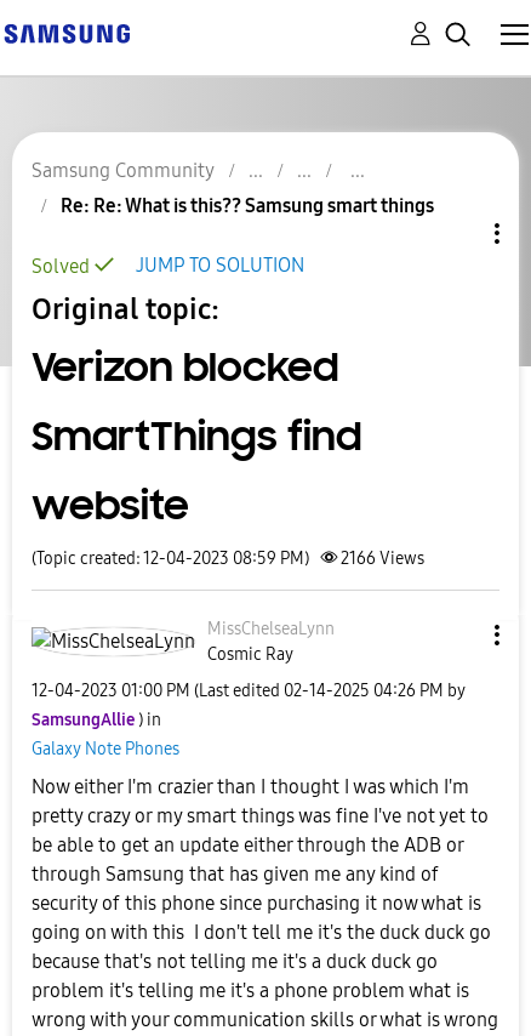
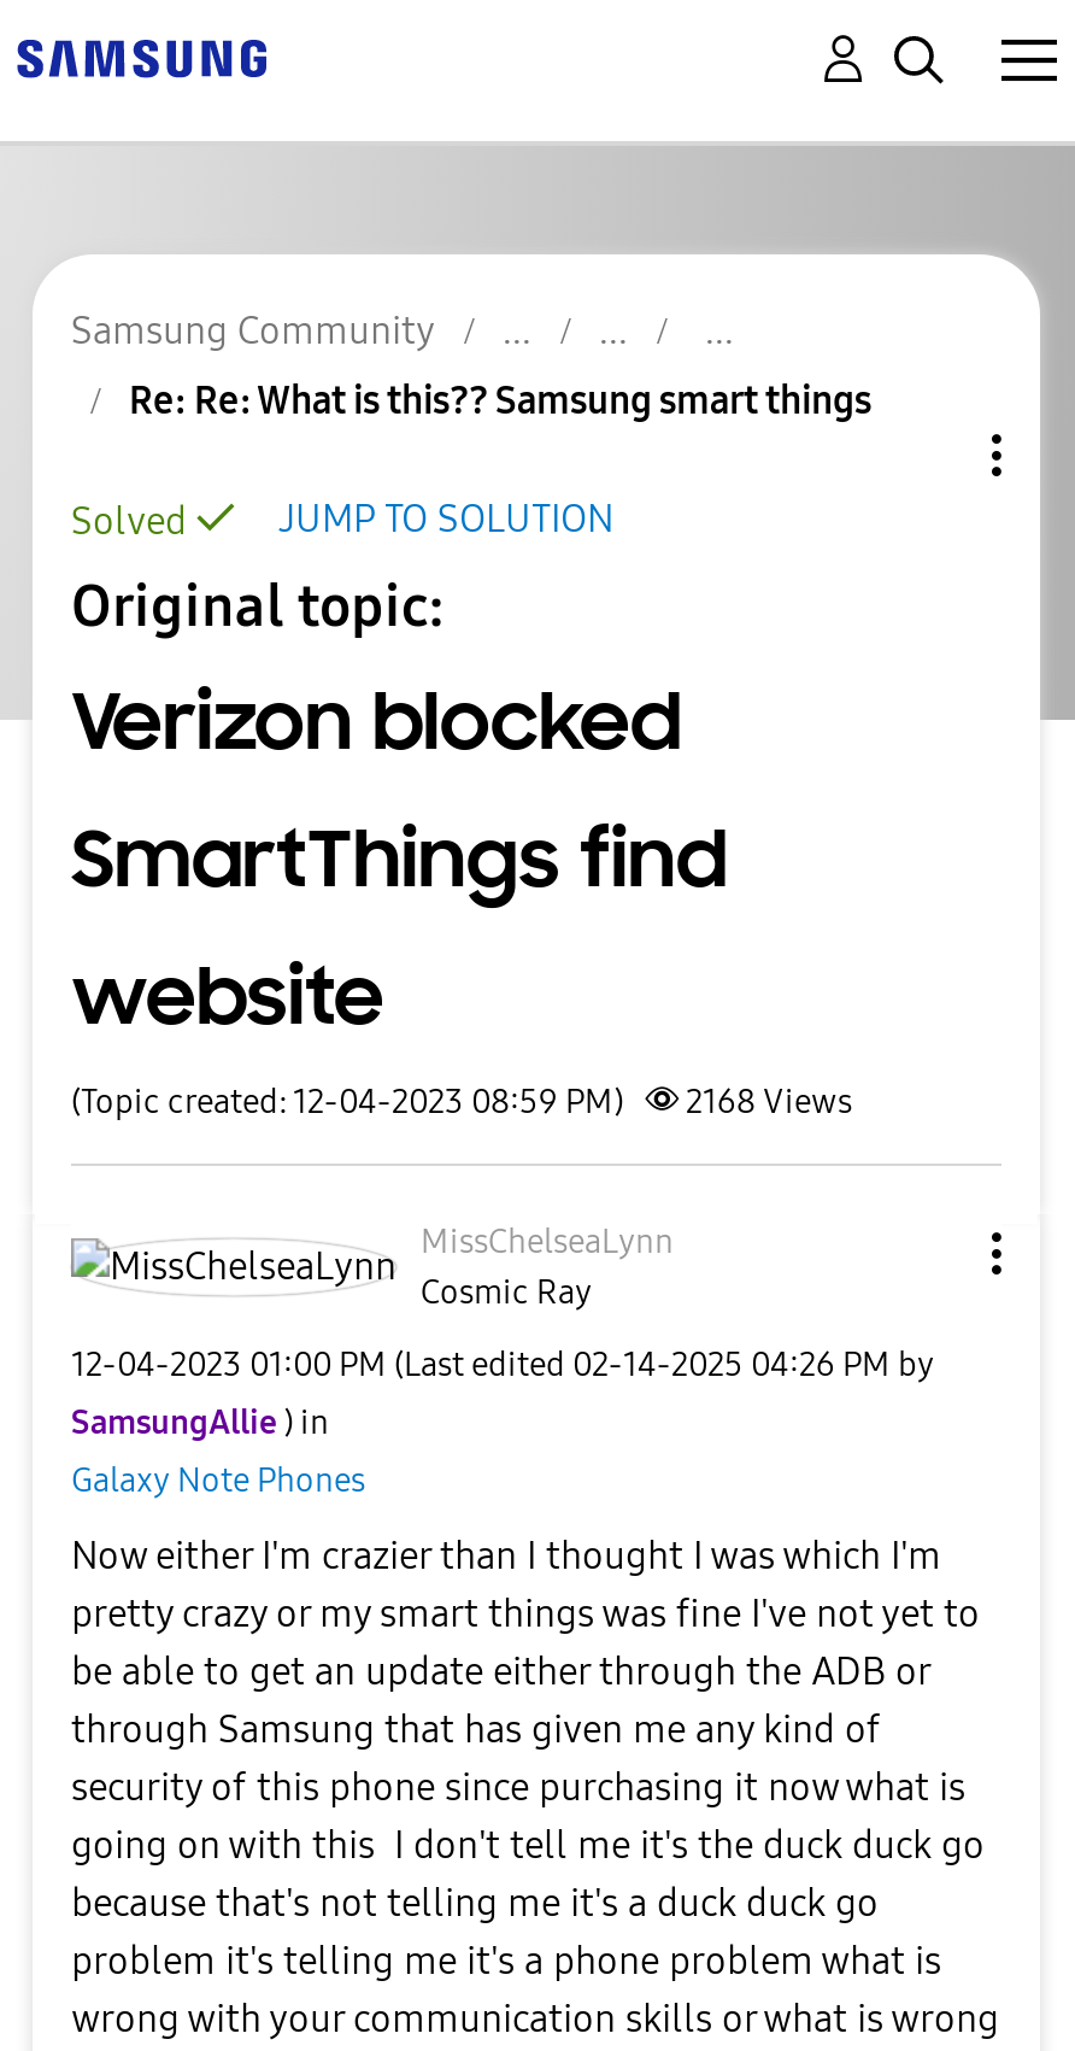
- (Topic created: 12-04-2023 08:59 PM) 2166 Views
+ (Topic created: 12-04-2023 08:59 PM) 2168 Views
